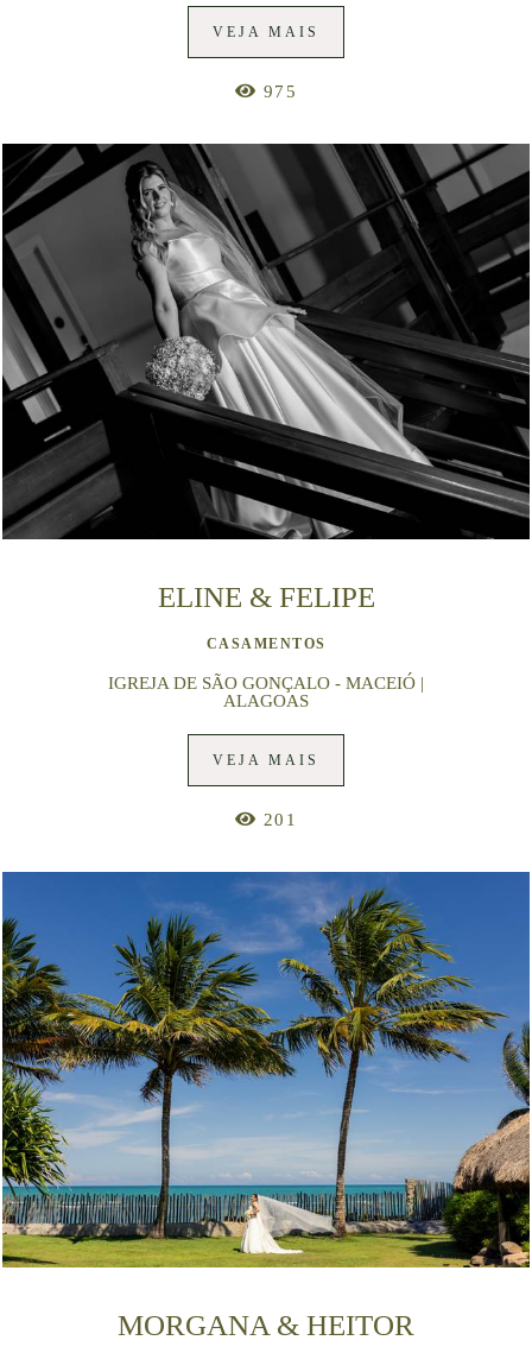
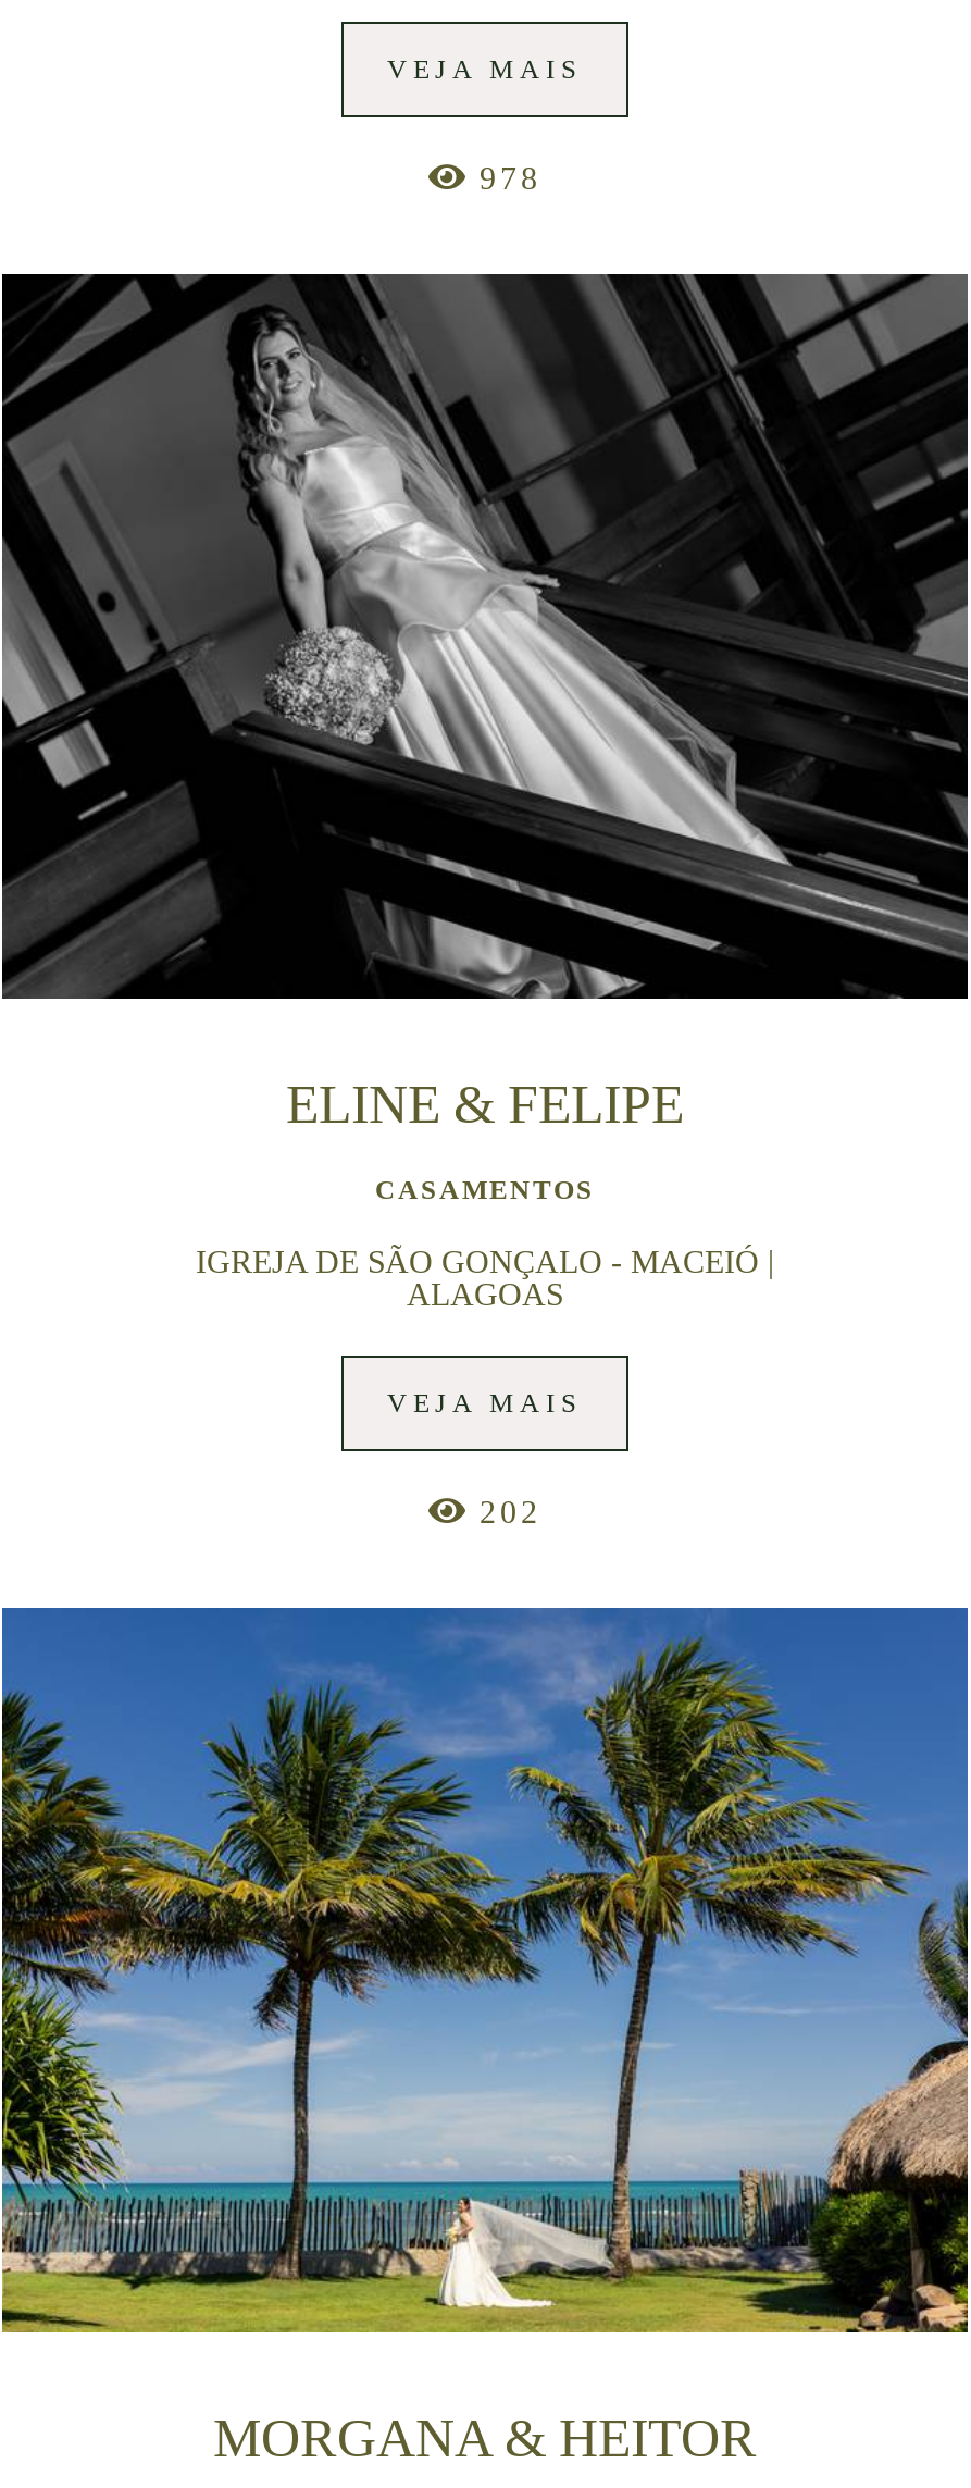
- 975
+ 978

- 201
+ 202
